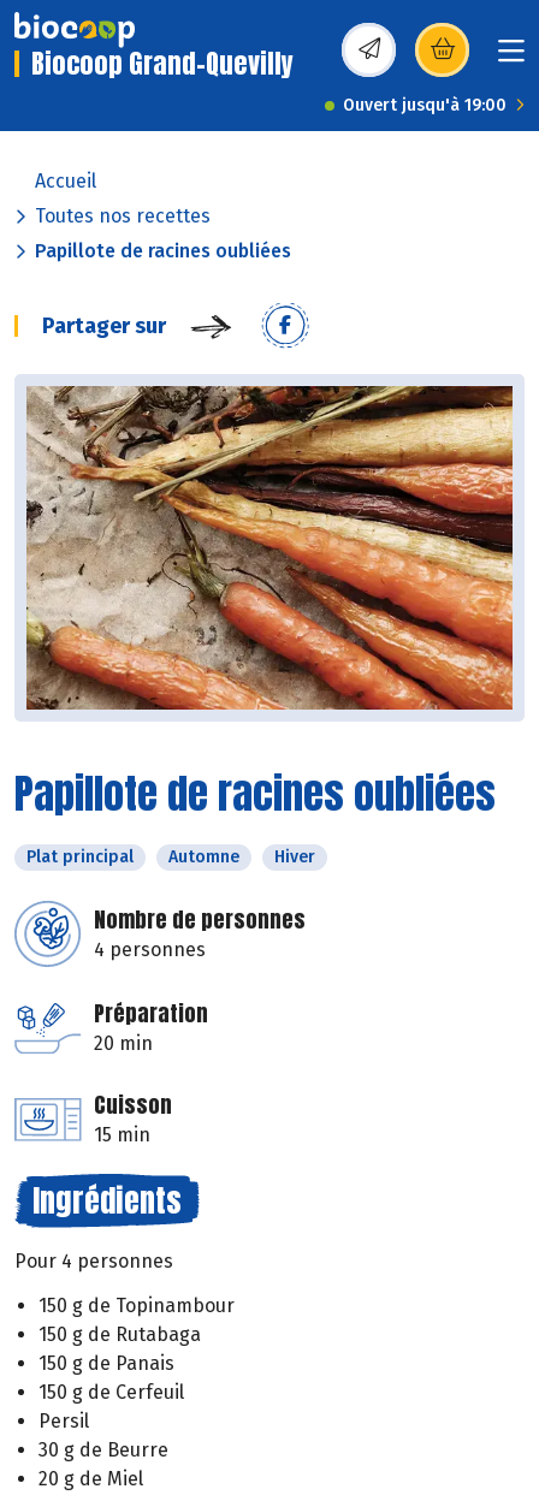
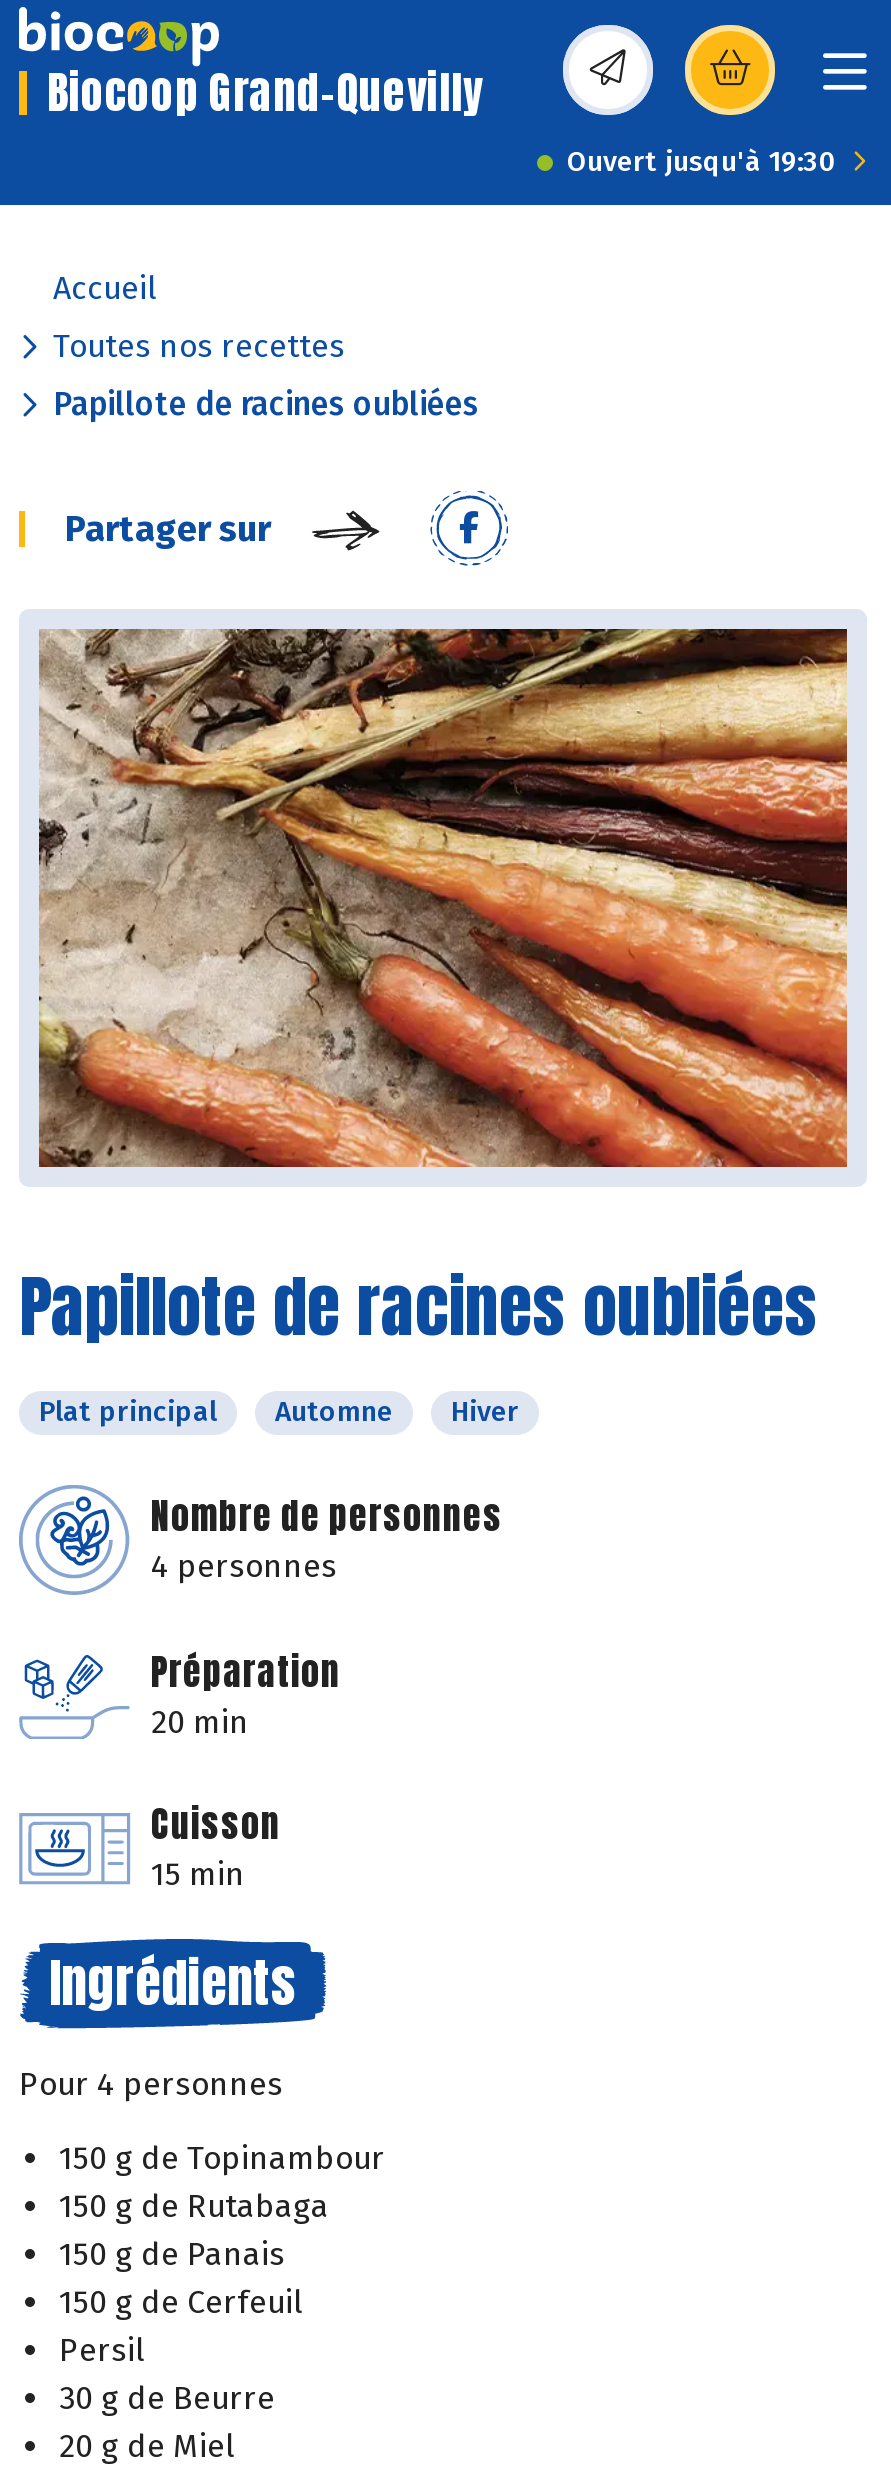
- Ouvert jusqu'à 19:00
+ Ouvert jusqu'à 19:30
